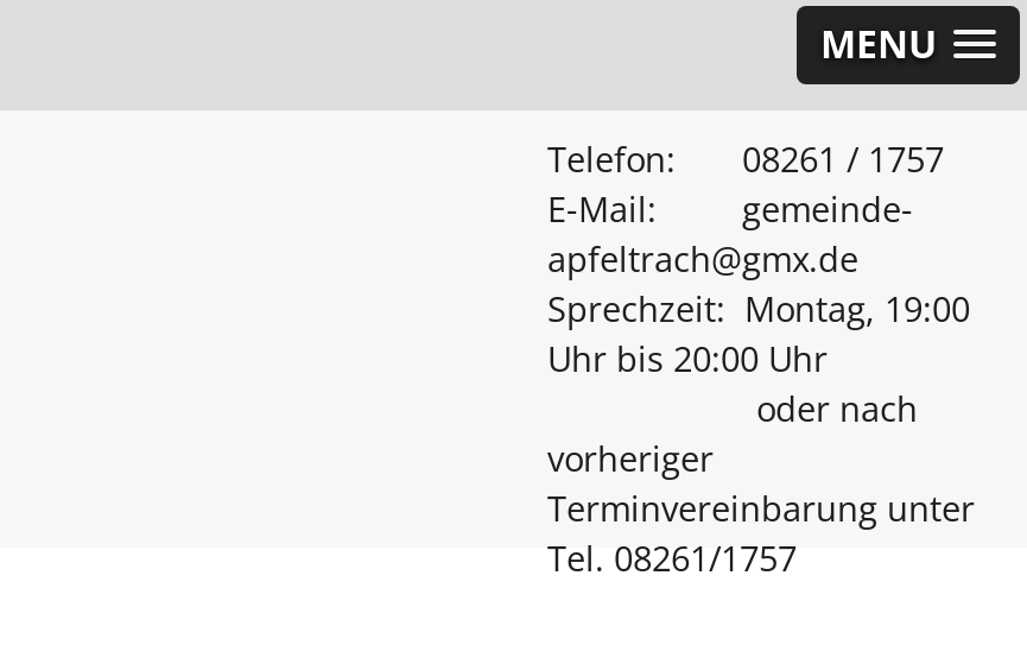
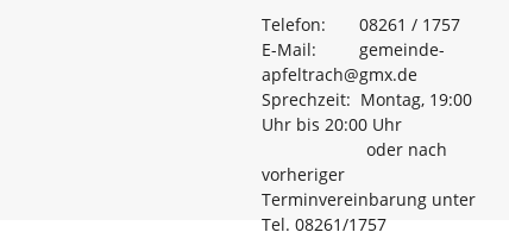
- MENU
